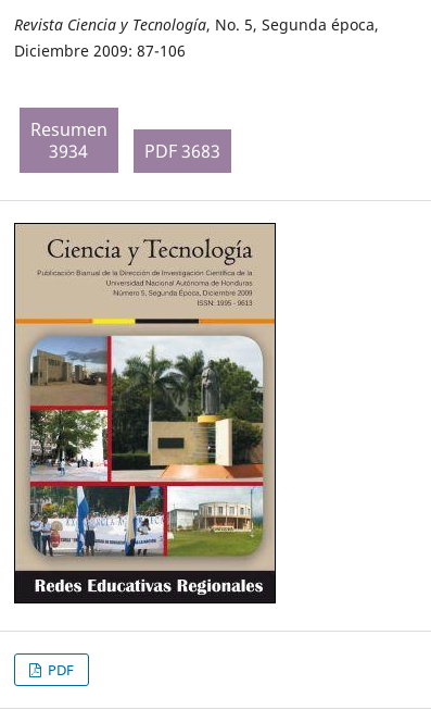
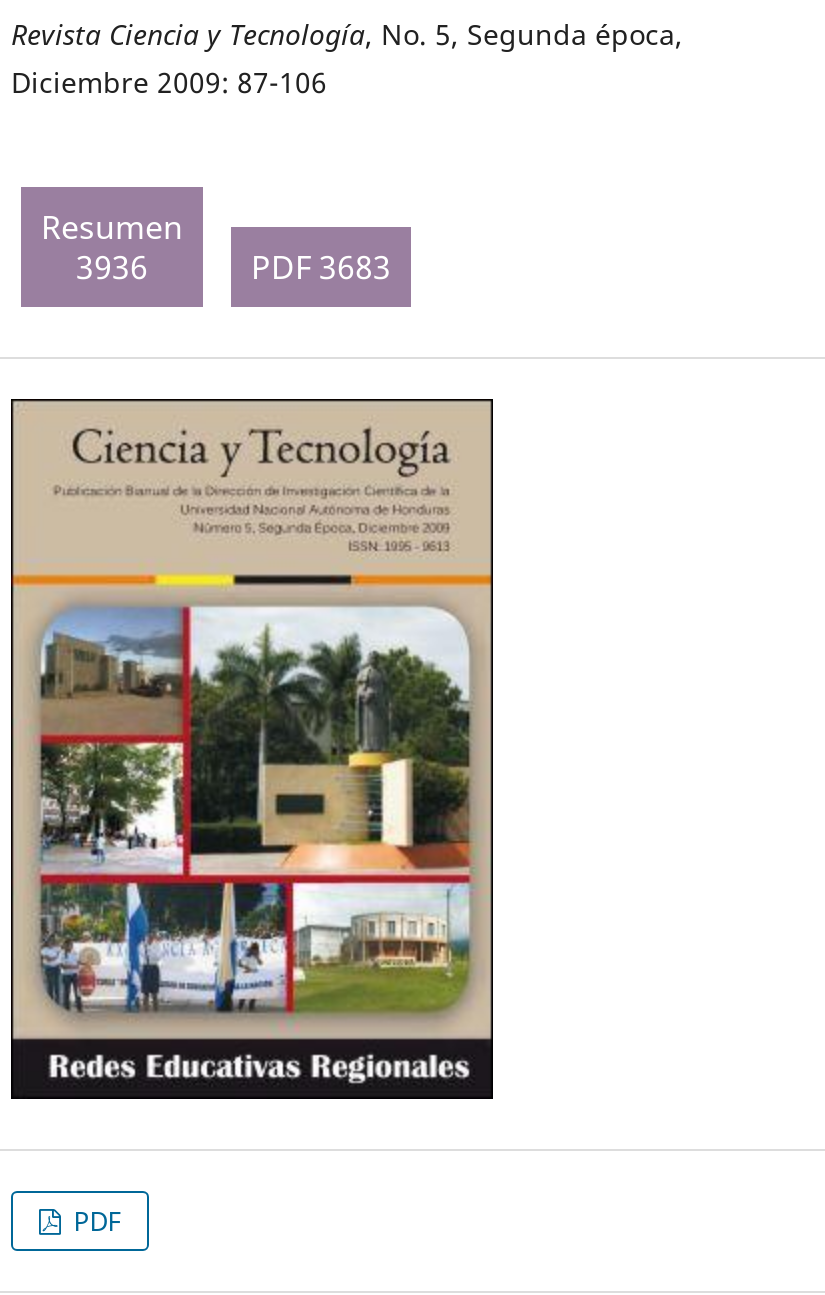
- 3934
+ 3936
